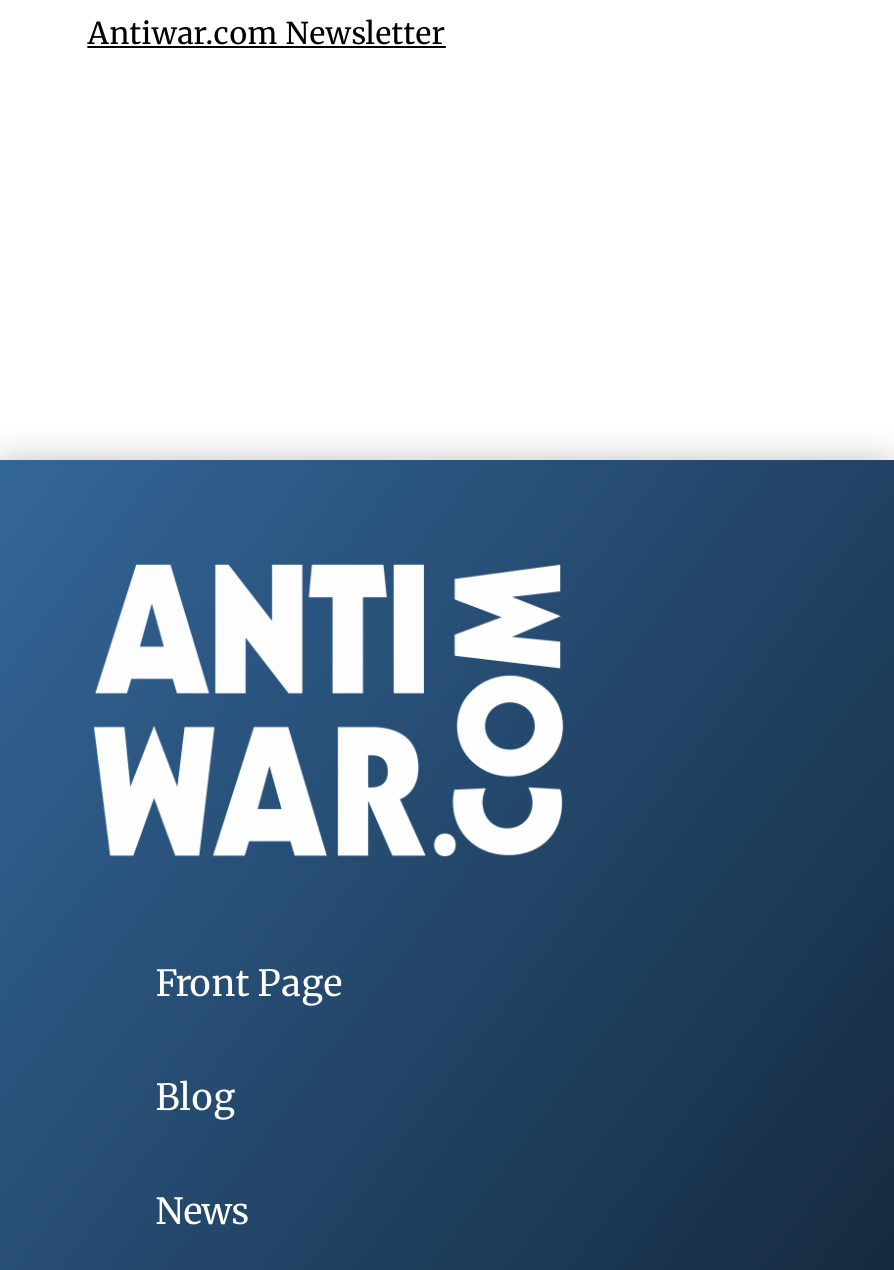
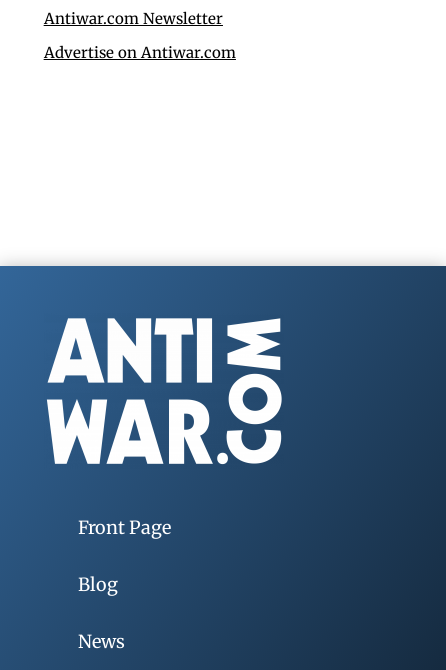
+ Advertise on Antiwar.com
